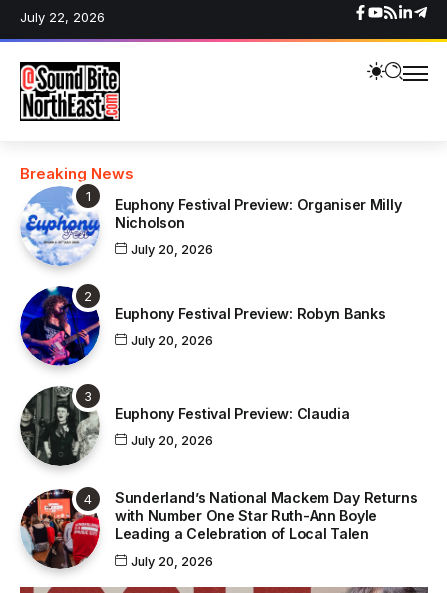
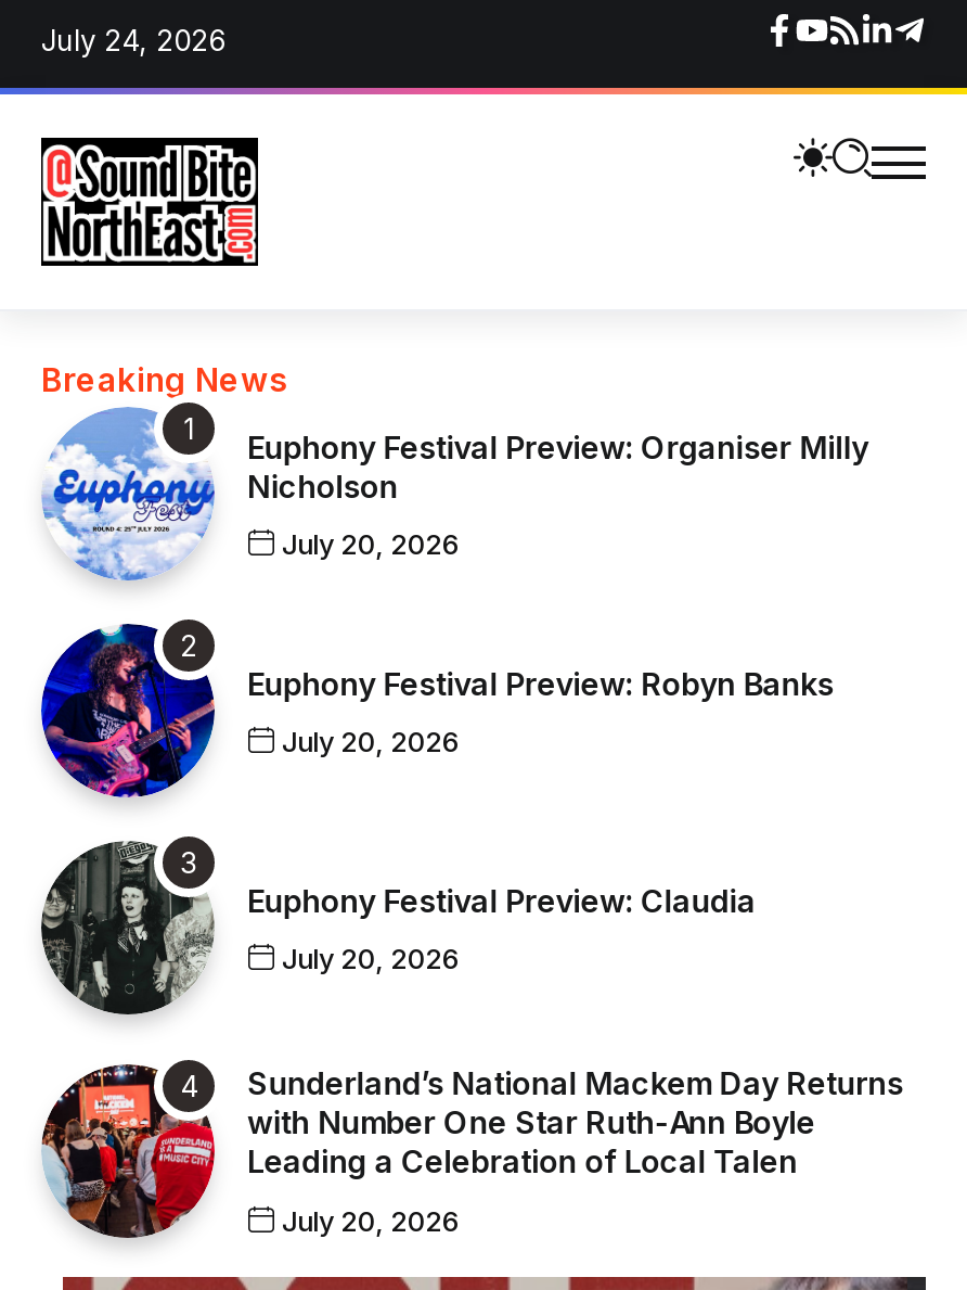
- July 22, 2026
+ July 24, 2026
